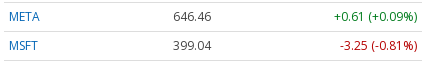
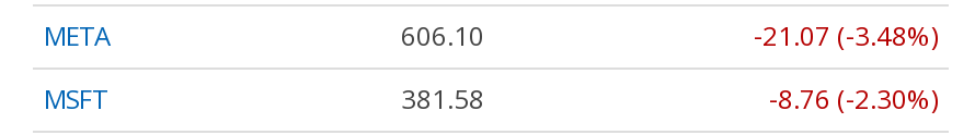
- 646.46
+ 606.10

- +0.61 (+0.09%)
+ -21.07 (-3.48%)

- 399.04
+ 381.58

- -3.25 (-0.81%)
+ -8.76 (-2.30%)
